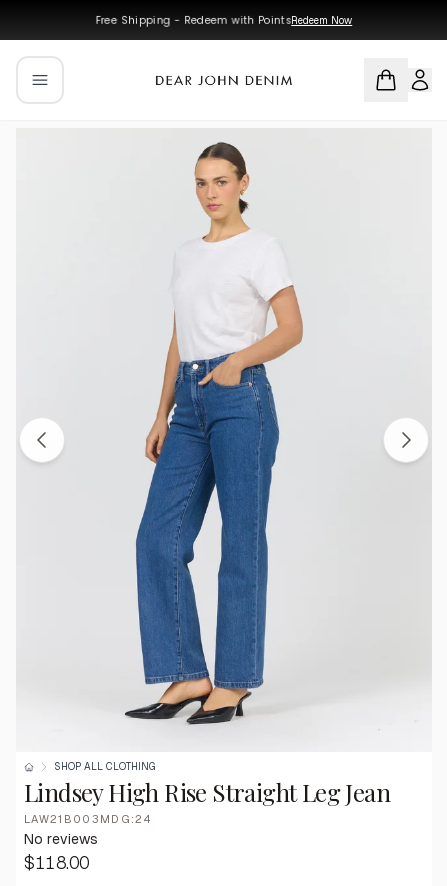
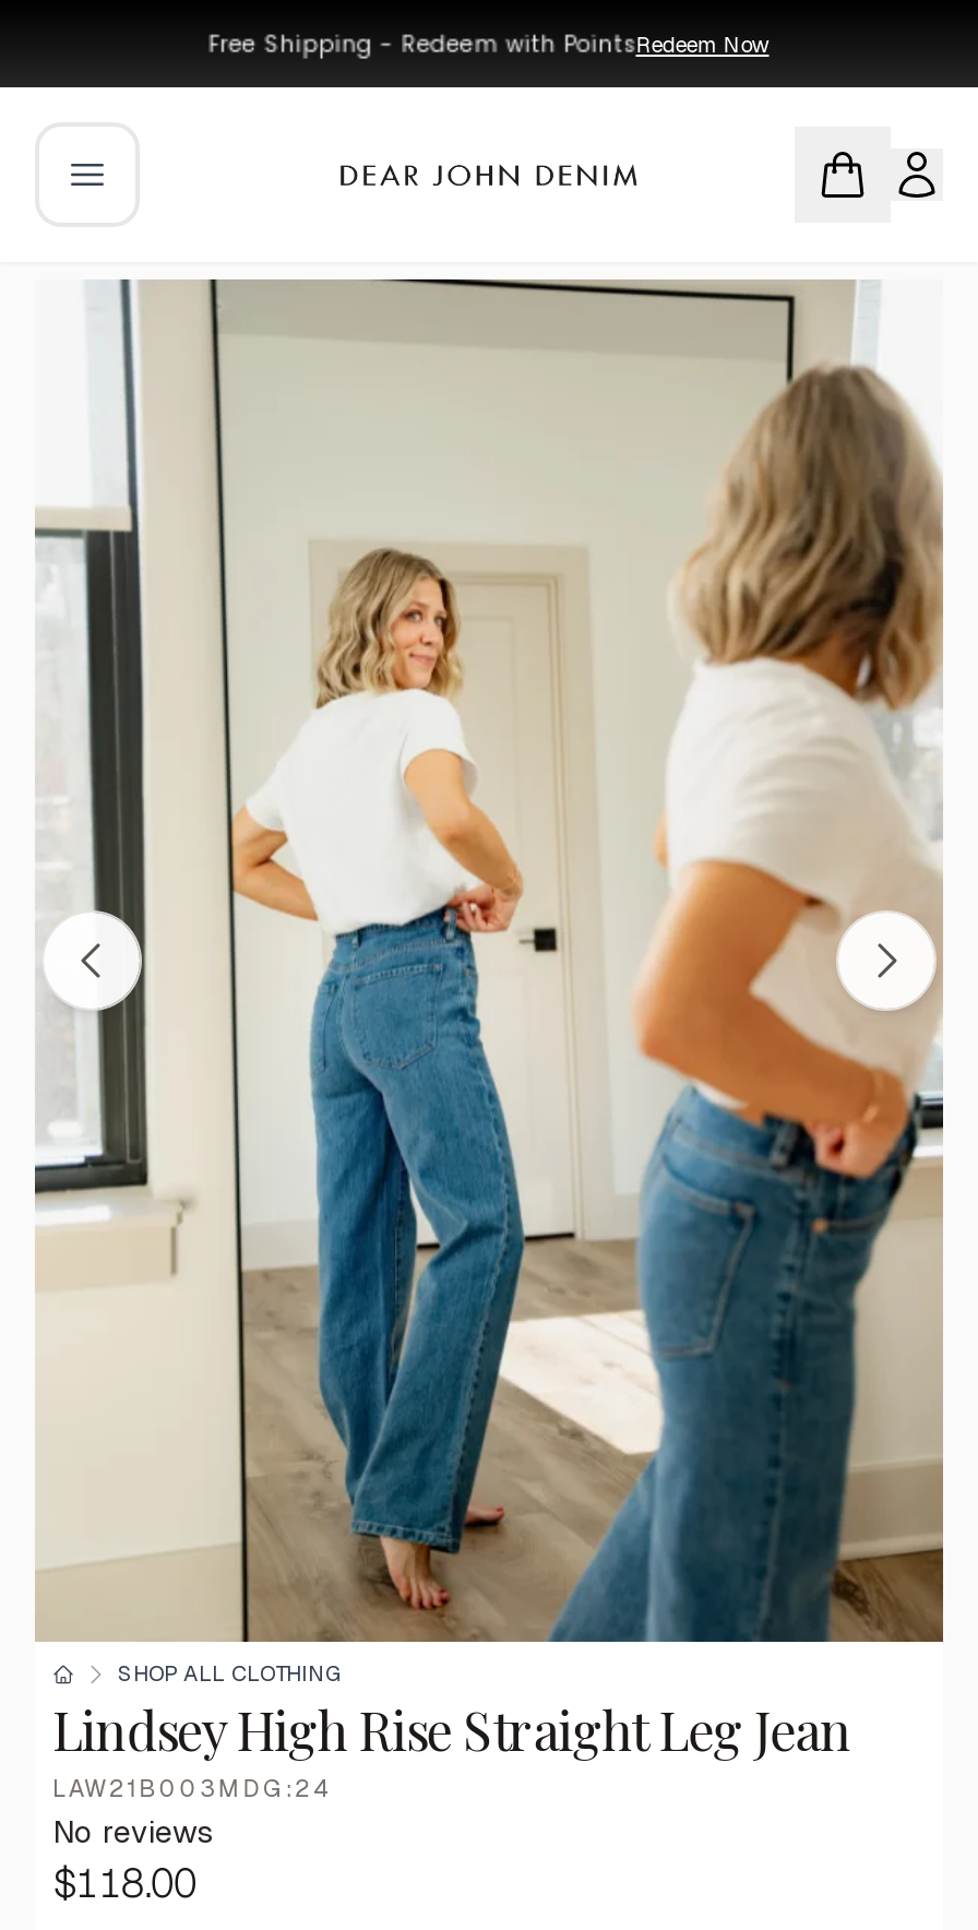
- [image]
+ [image]
